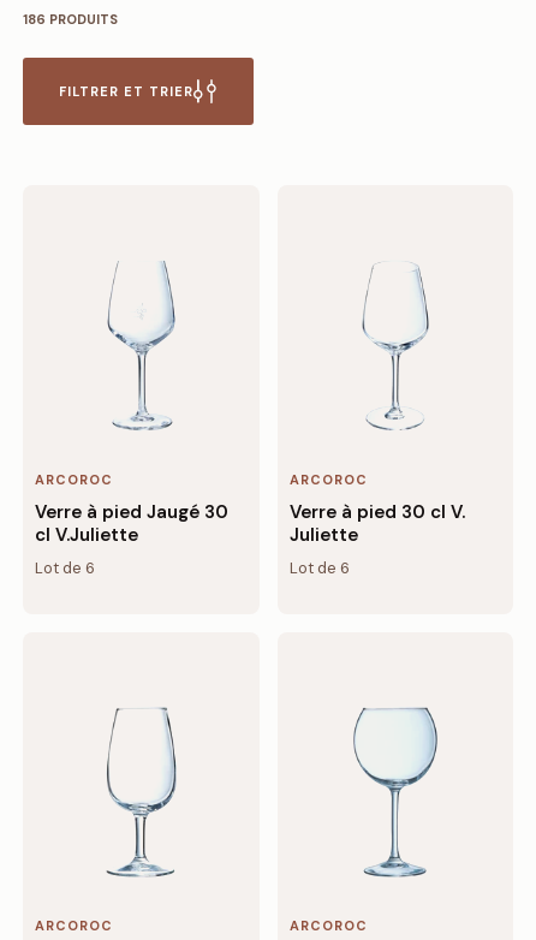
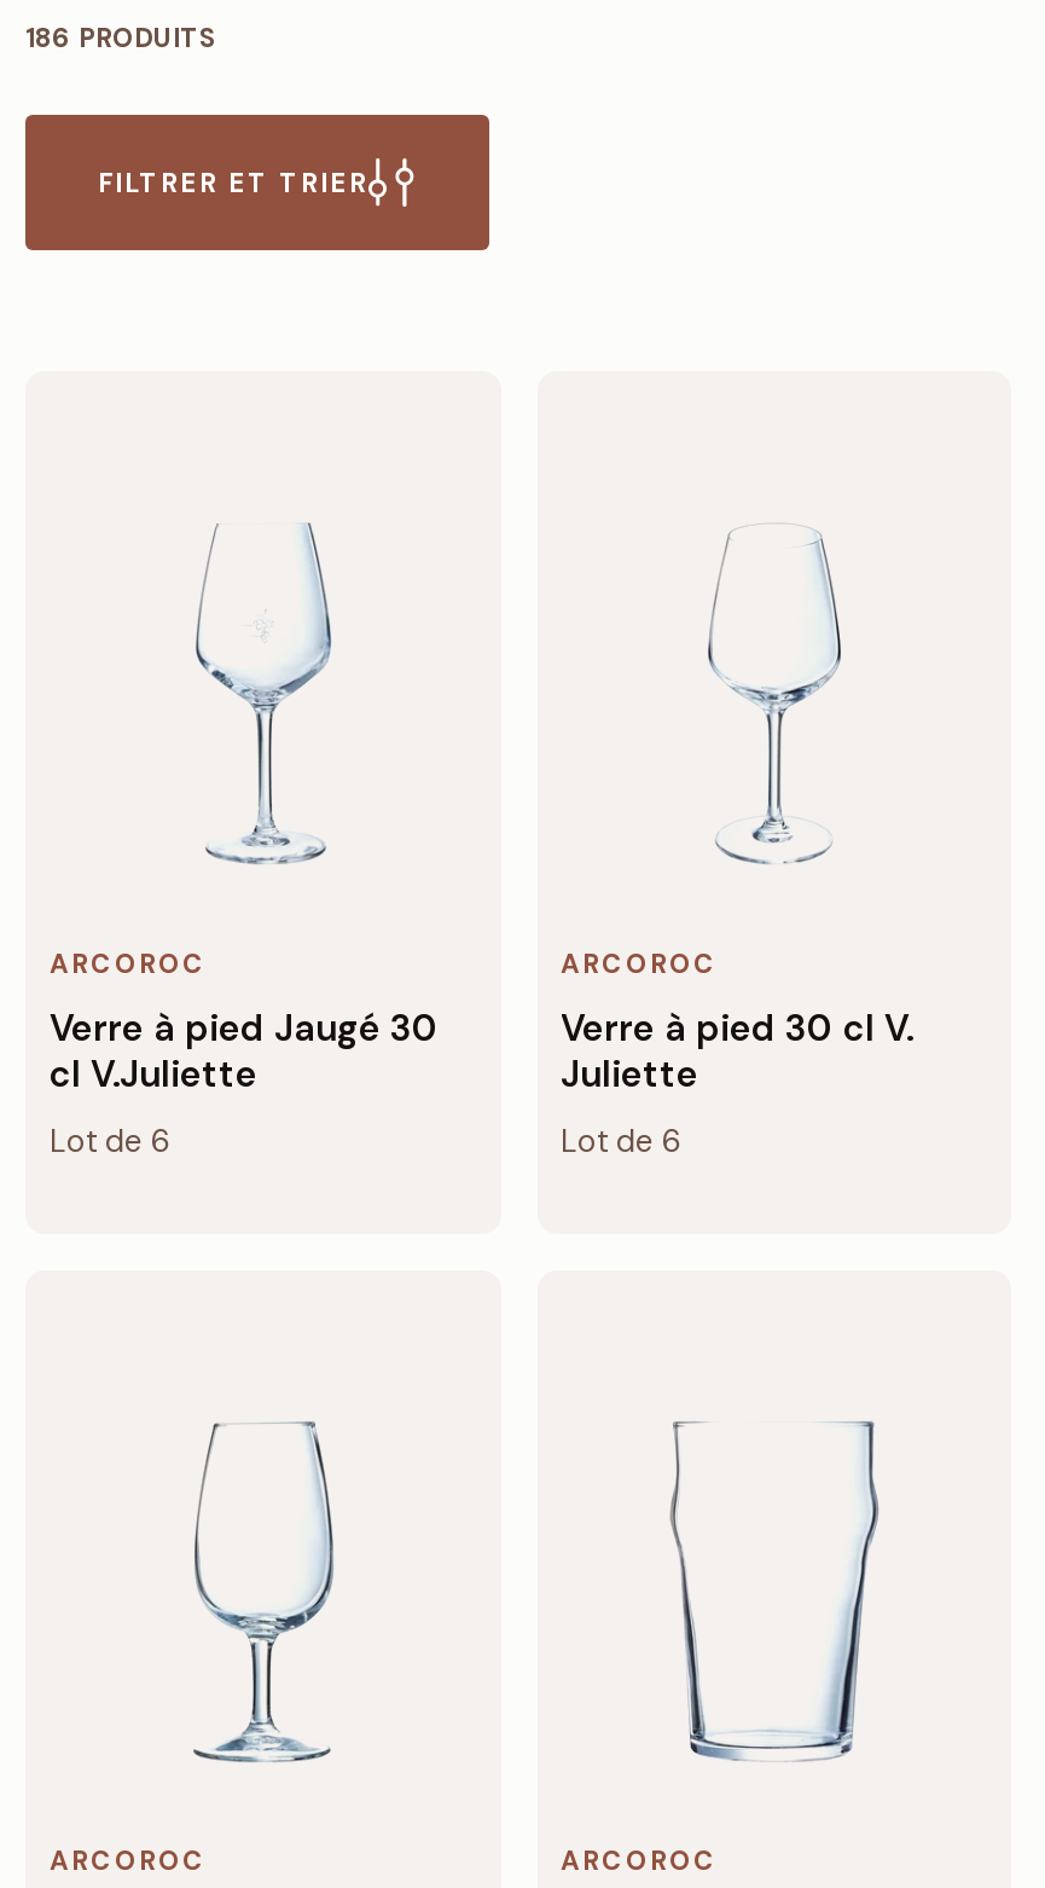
- [image]
+ [image]
